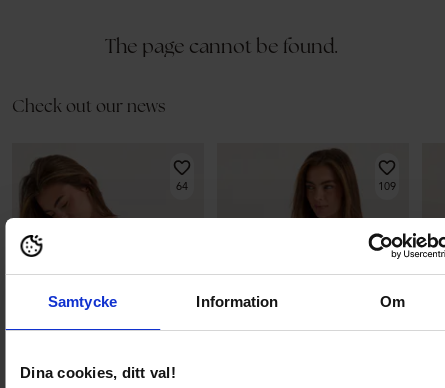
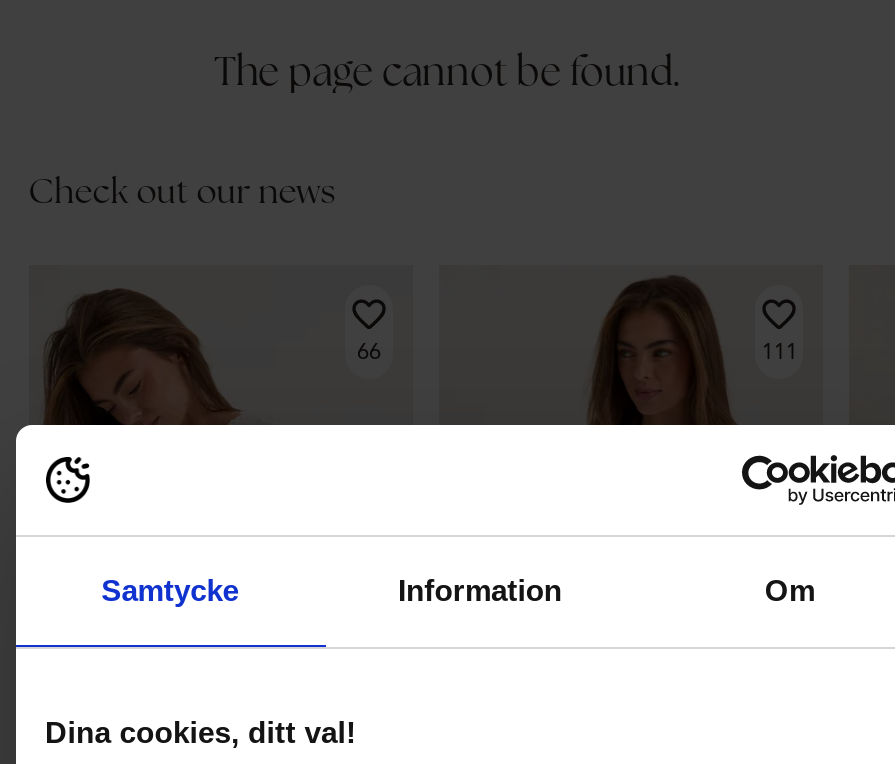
- 64
+ 66

- 109
+ 111
